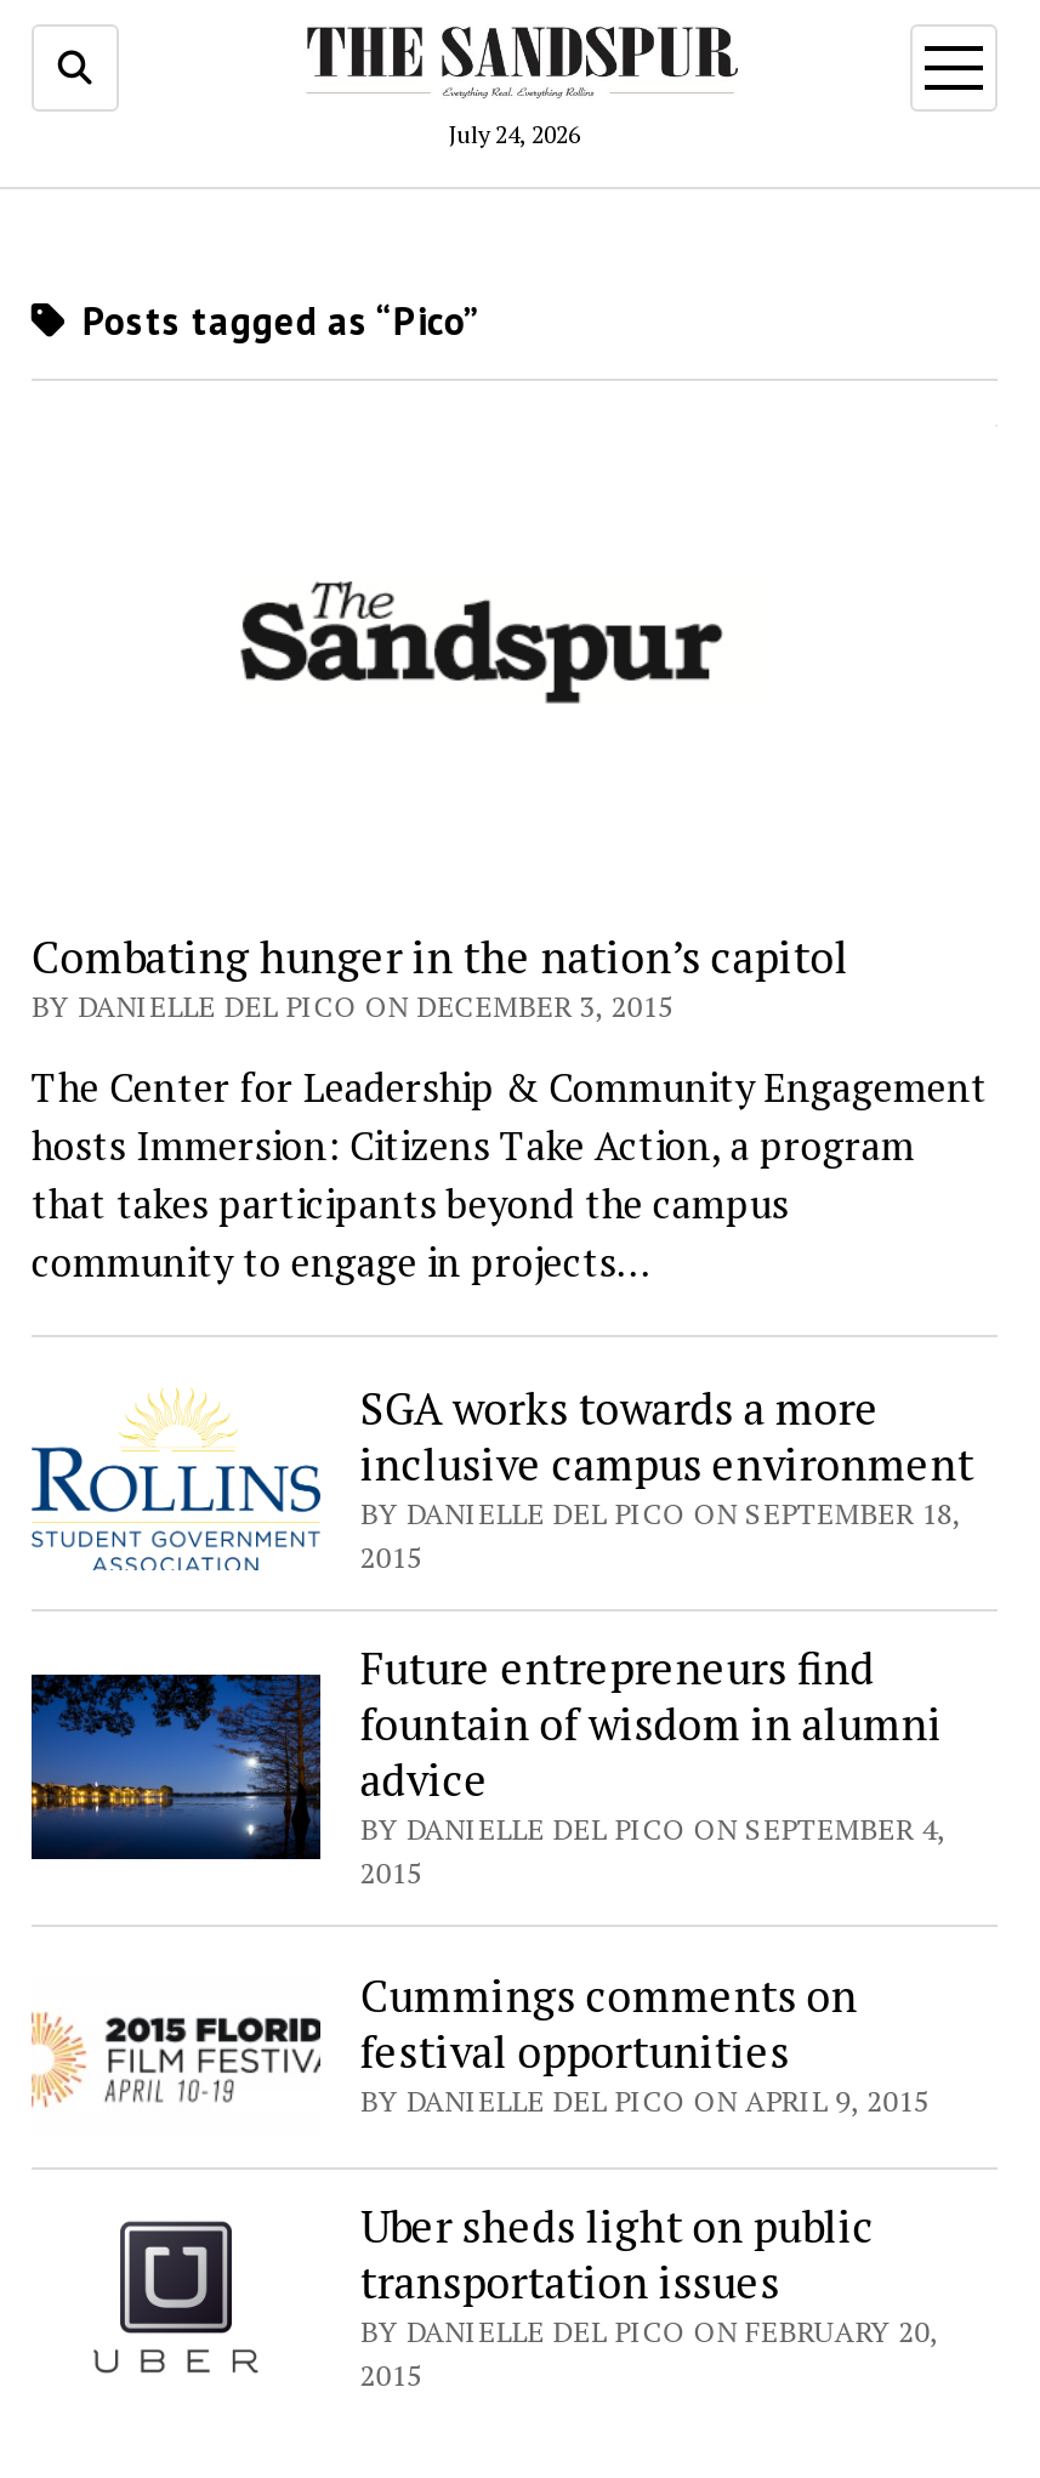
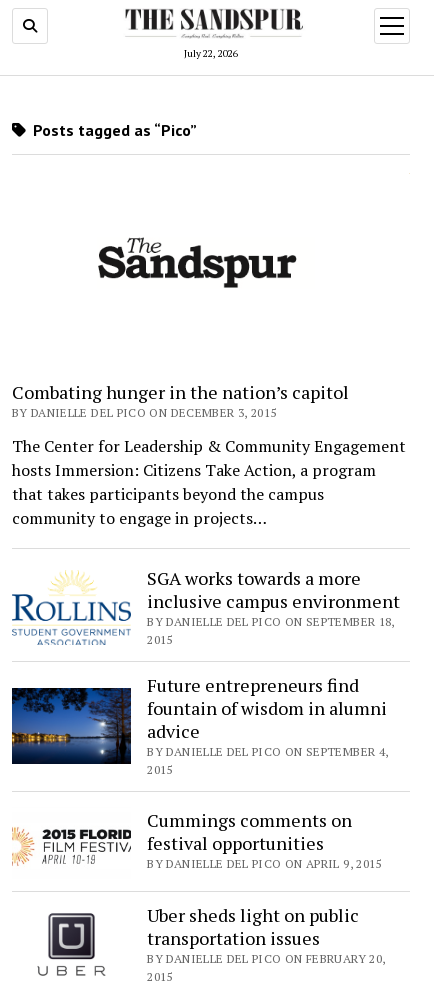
- July 24, 2026
+ July 22, 2026
